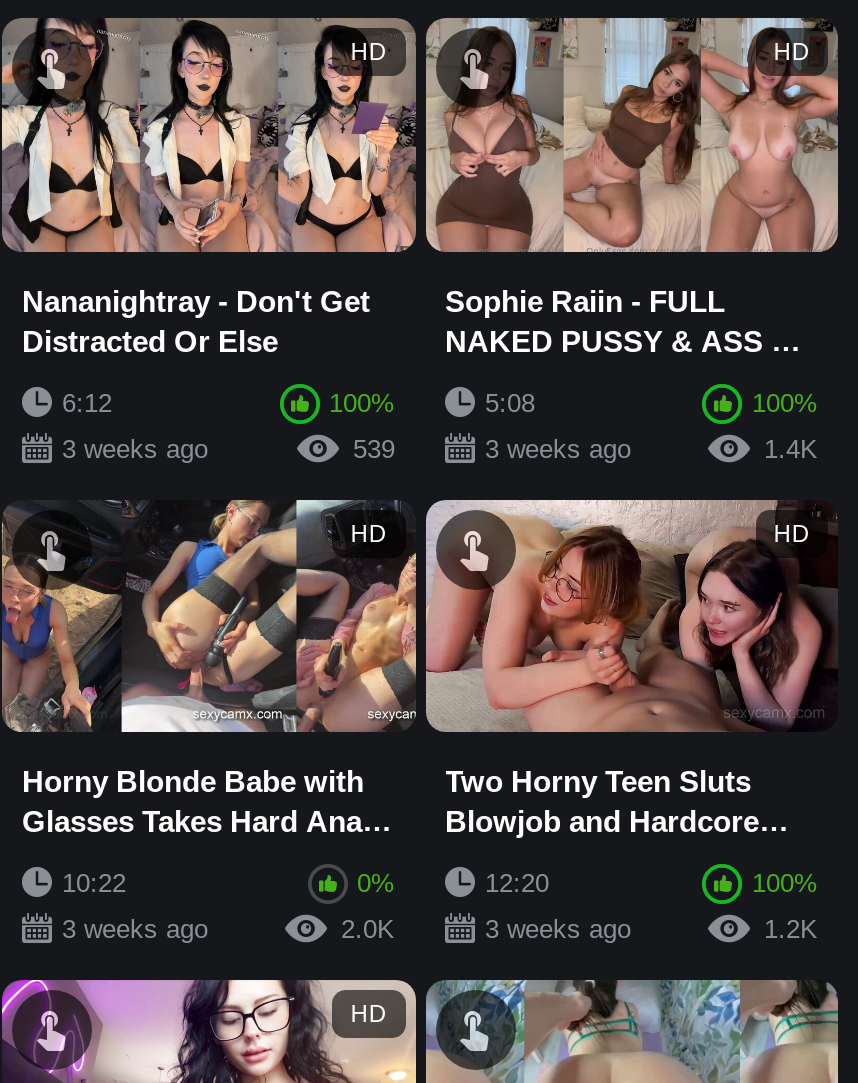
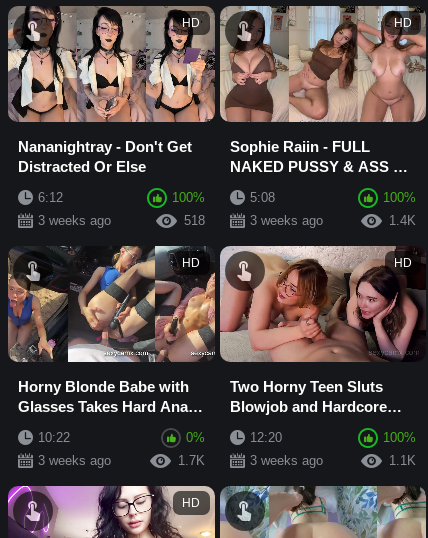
- 539
+ 518

- 2.0K
+ 1.7K

- 1.2K
+ 1.1K
